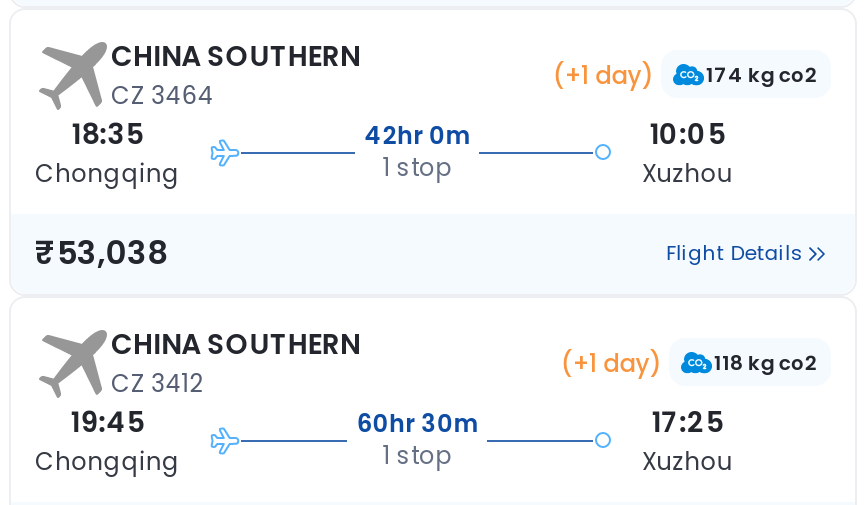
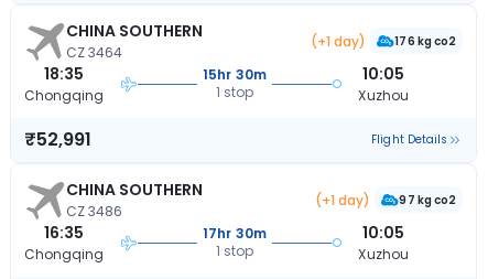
- (+1 day) 174 kg co2
+ (+1 day) 176 kg co2

- 42hr 0m
+ 15hr 30m

- ₹53,038
+ ₹52,991

- (+1 day) 118 kg co2
+ (+1 day) 97 kg co2

- CZ 3412
+ CZ 3486

- 19:45
+ 16:35

- 60hr 30m
+ 17hr 30m

- 17:25
+ 10:05
